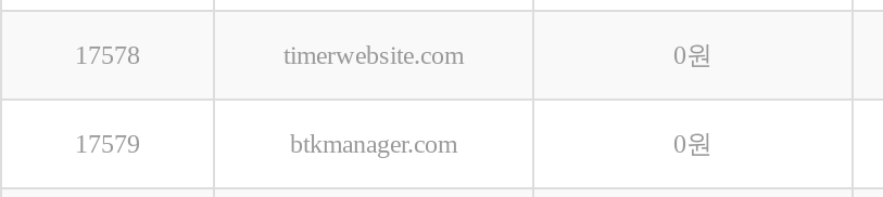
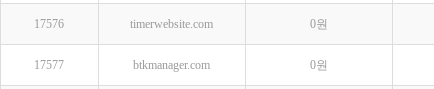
- 17578
+ 17576

- 17579
+ 17577
